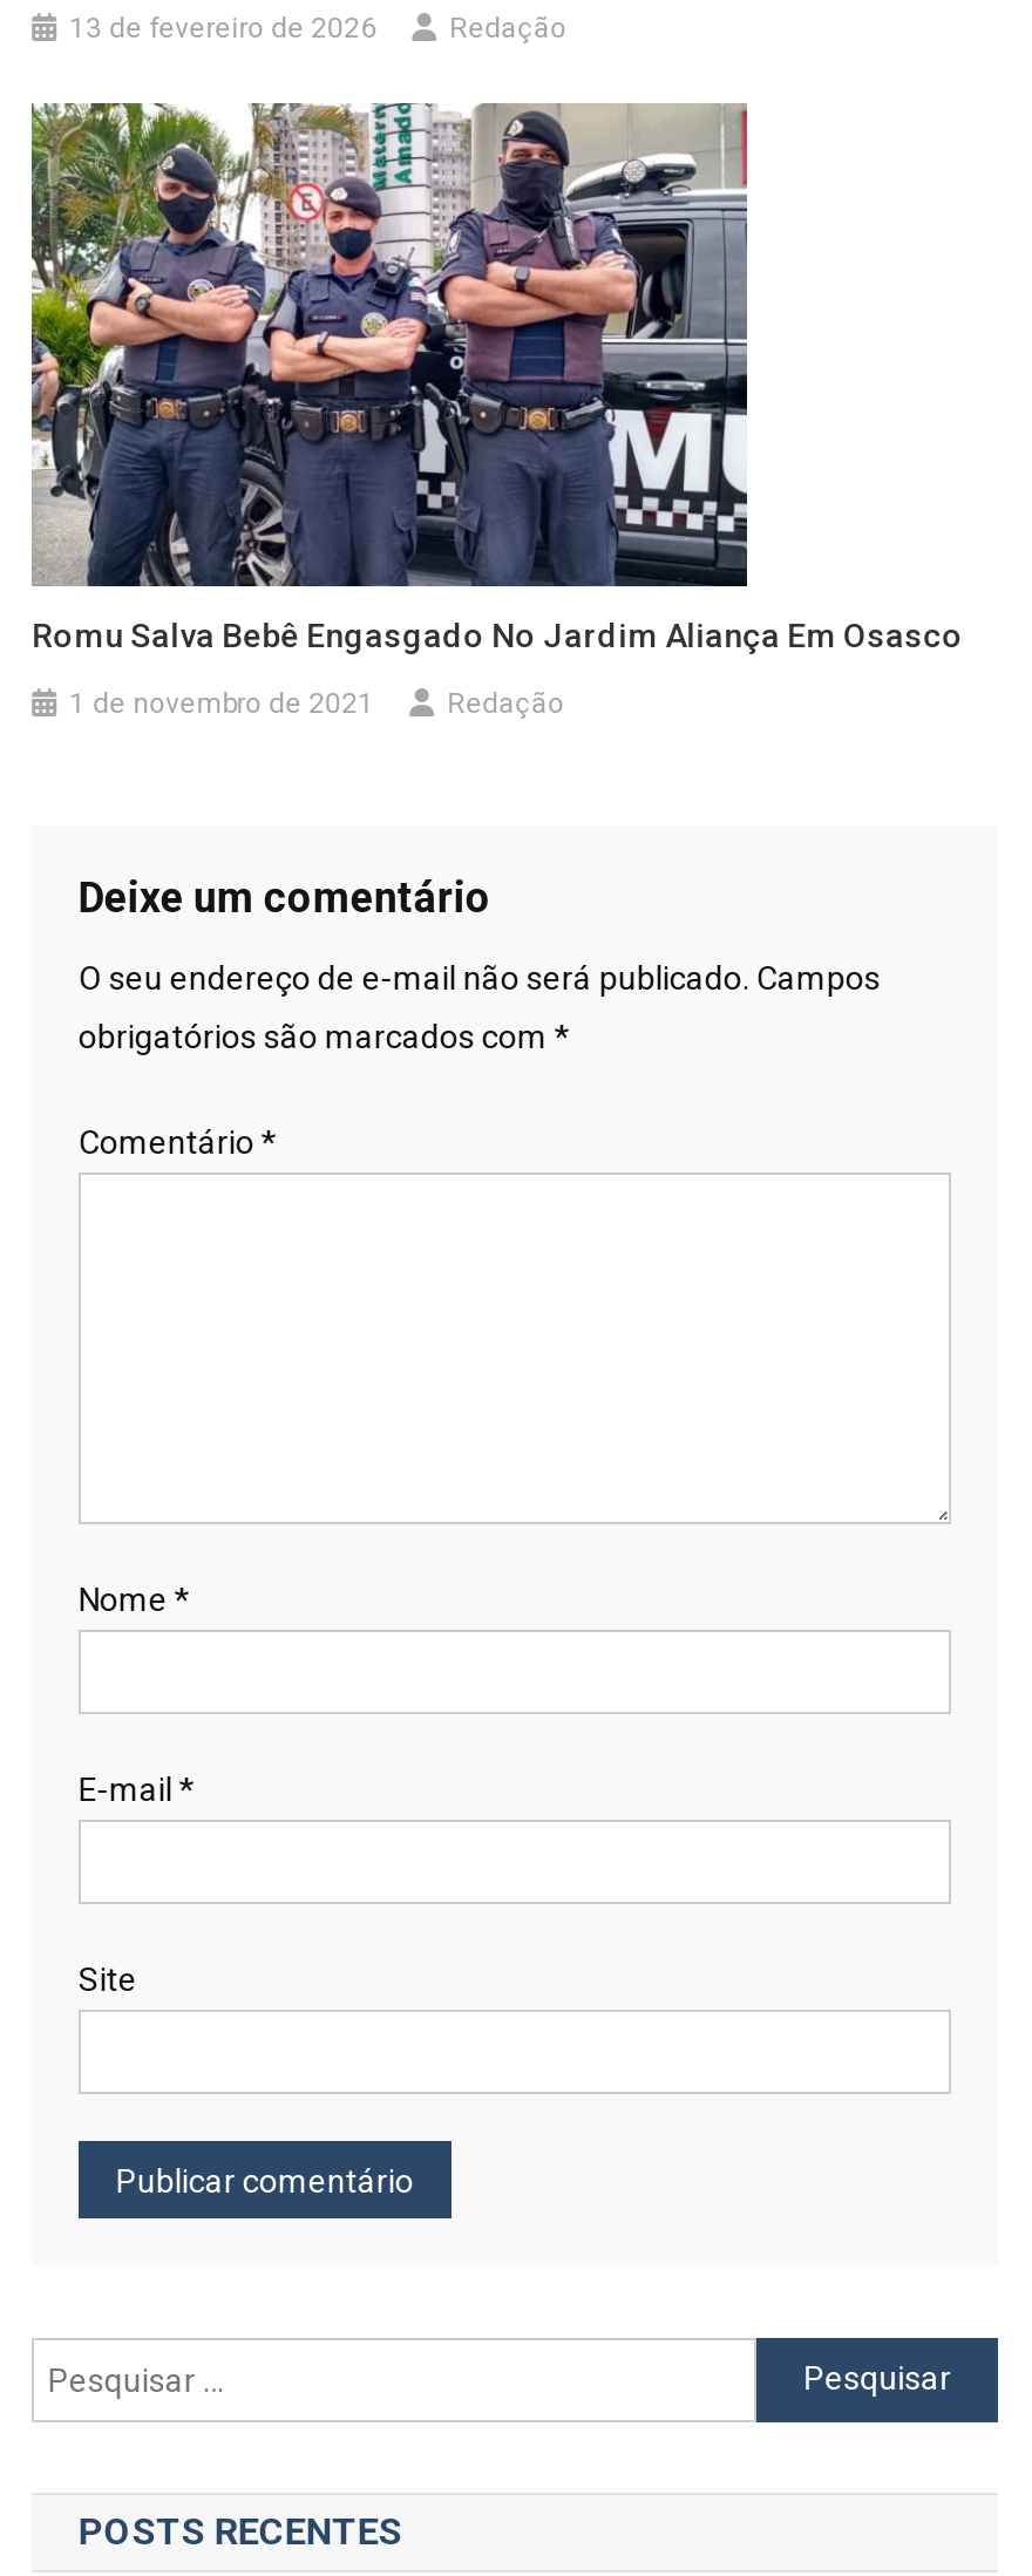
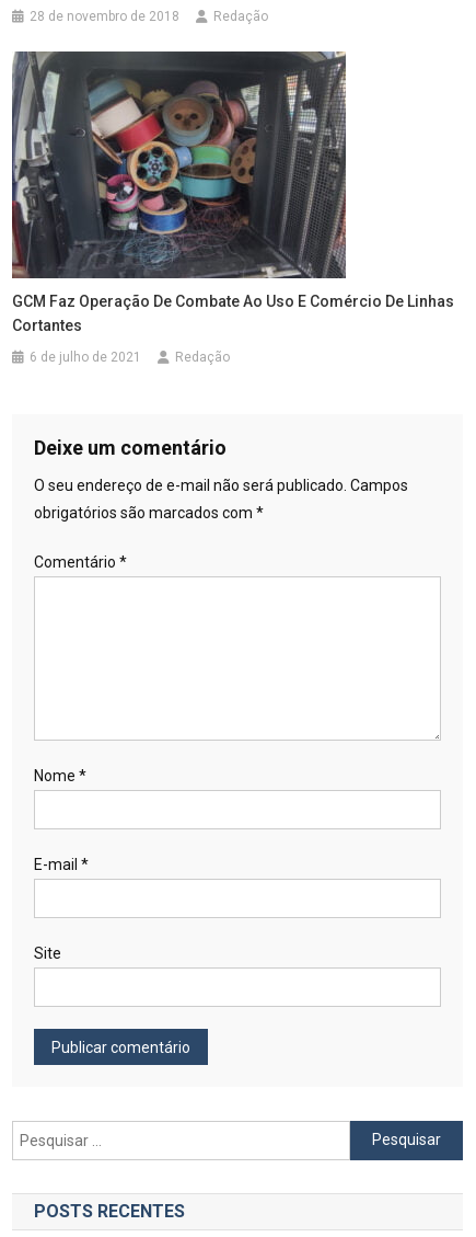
- 13 de fevereiro de 2026
+ 28 de novembro de 2018

- [image]
- Romu Salva Bebê Engasgado No Jardim Aliança Em Osasco
+ [image]
+ GCM Faz Operação De Combate Ao Uso E Comércio De Linhas
+ Cortantes

- 1 de novembro de 2021
+ 6 de julho de 2021
